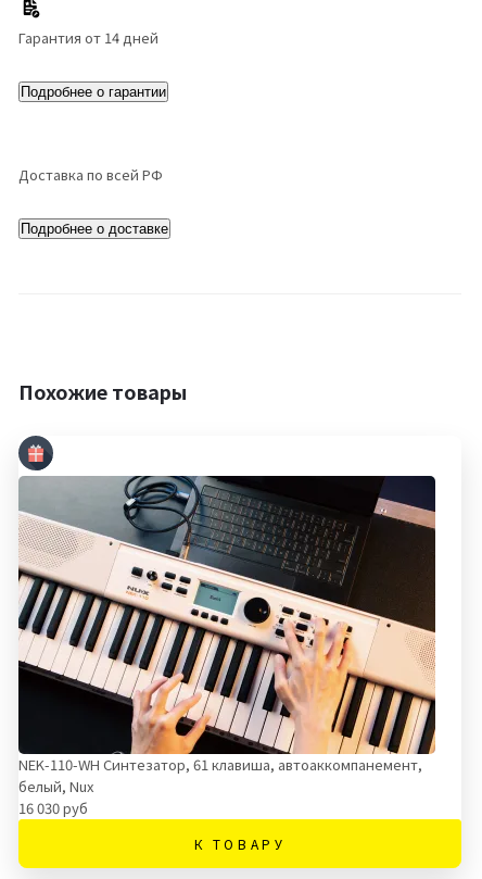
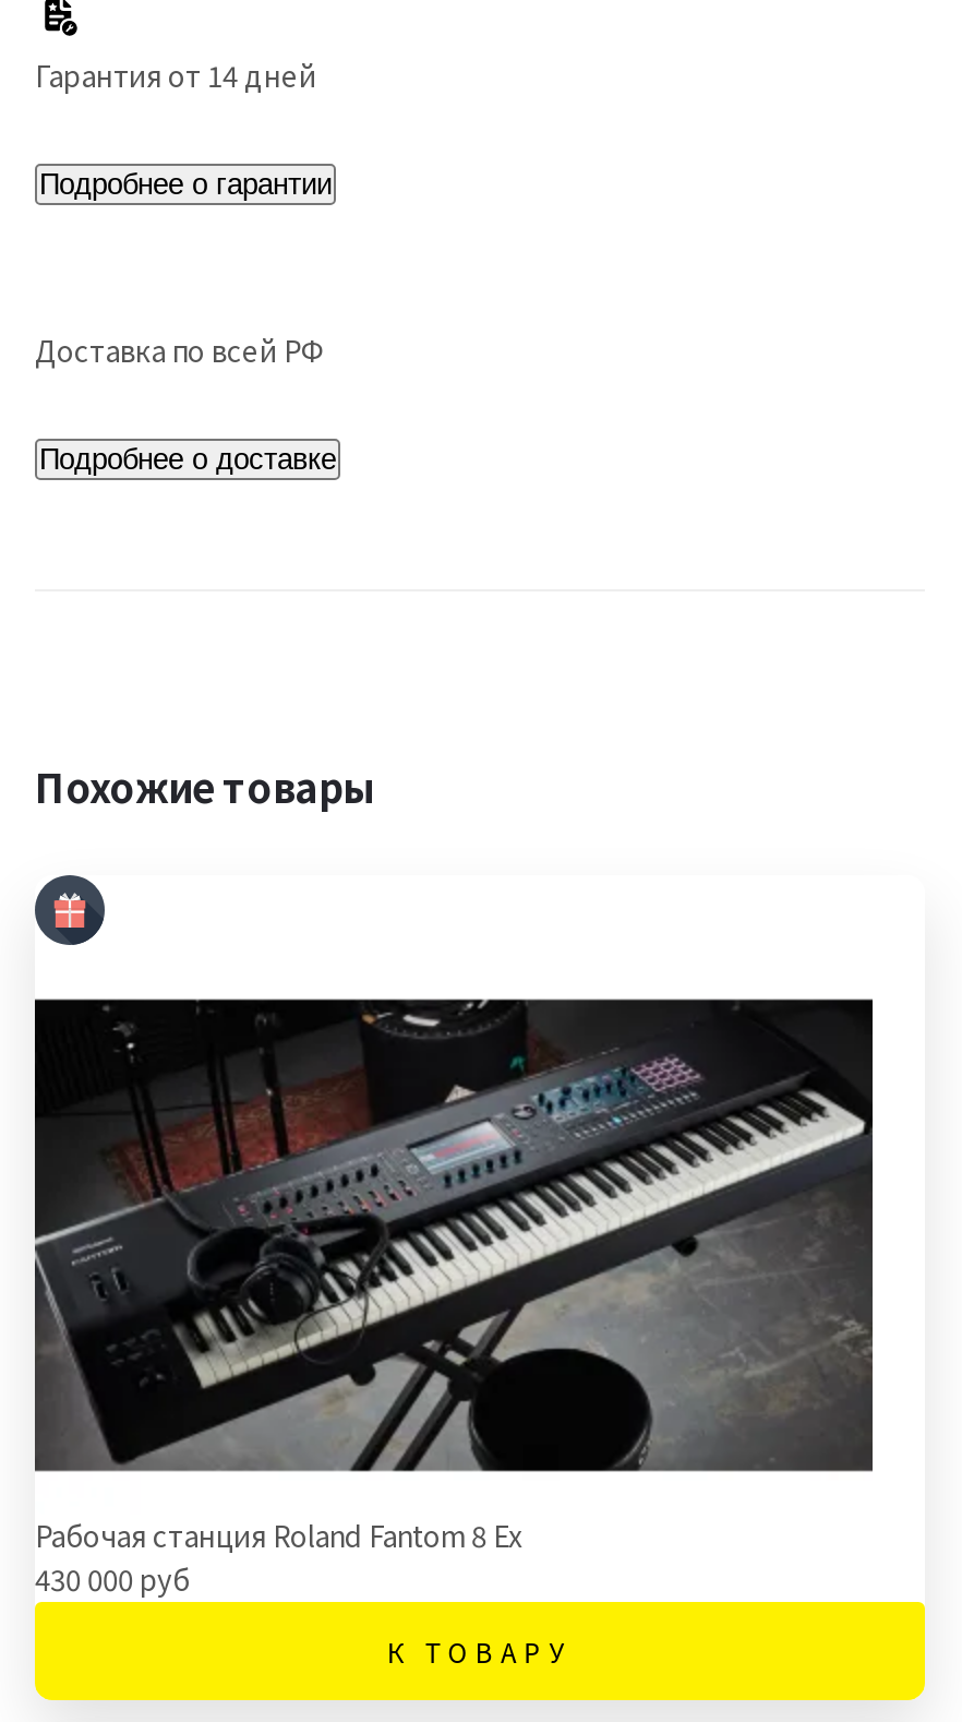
- [image]
- NEK-110-WH Синтезатор, 61 клавиша, автоаккомпанемент,
- белый, Nux
- 16 030 руб
+ [image]
+ Рабочая станция Roland Fantom 8 Ex
+ 430 000 руб
